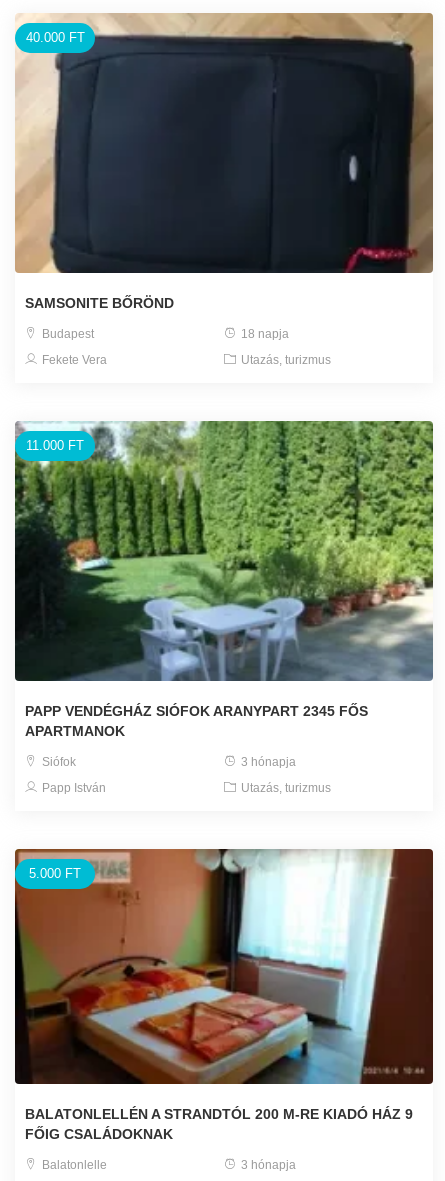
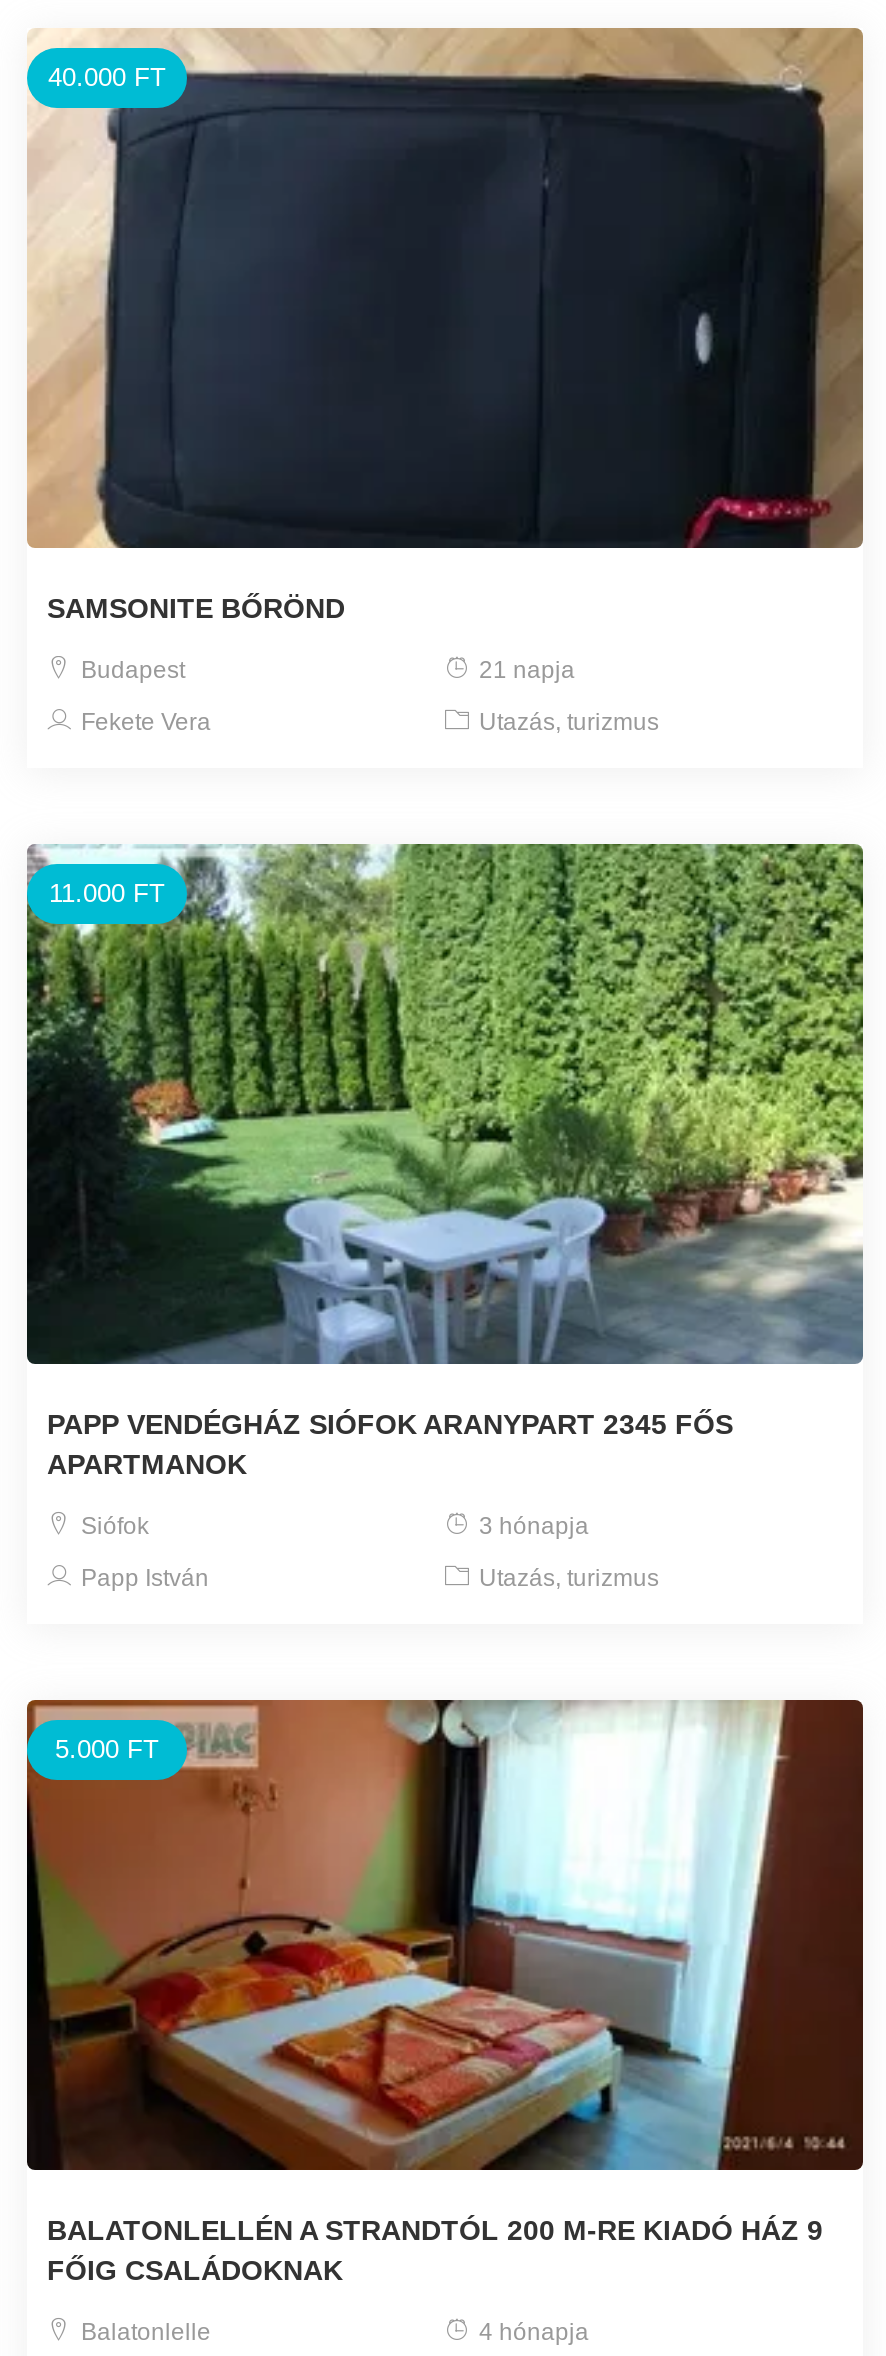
- 18 napja
+ 21 napja

- 3 hónapja
+ 4 hónapja
